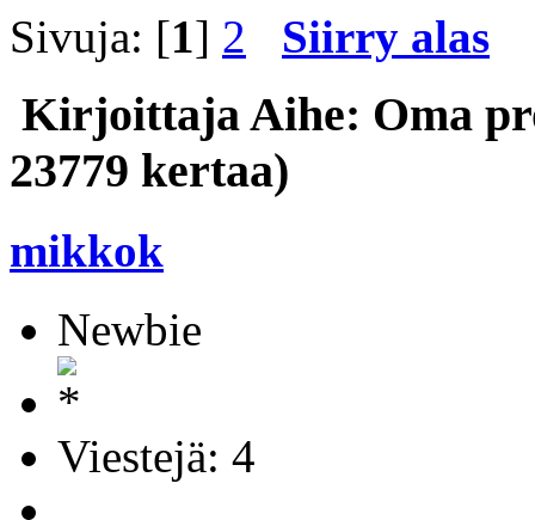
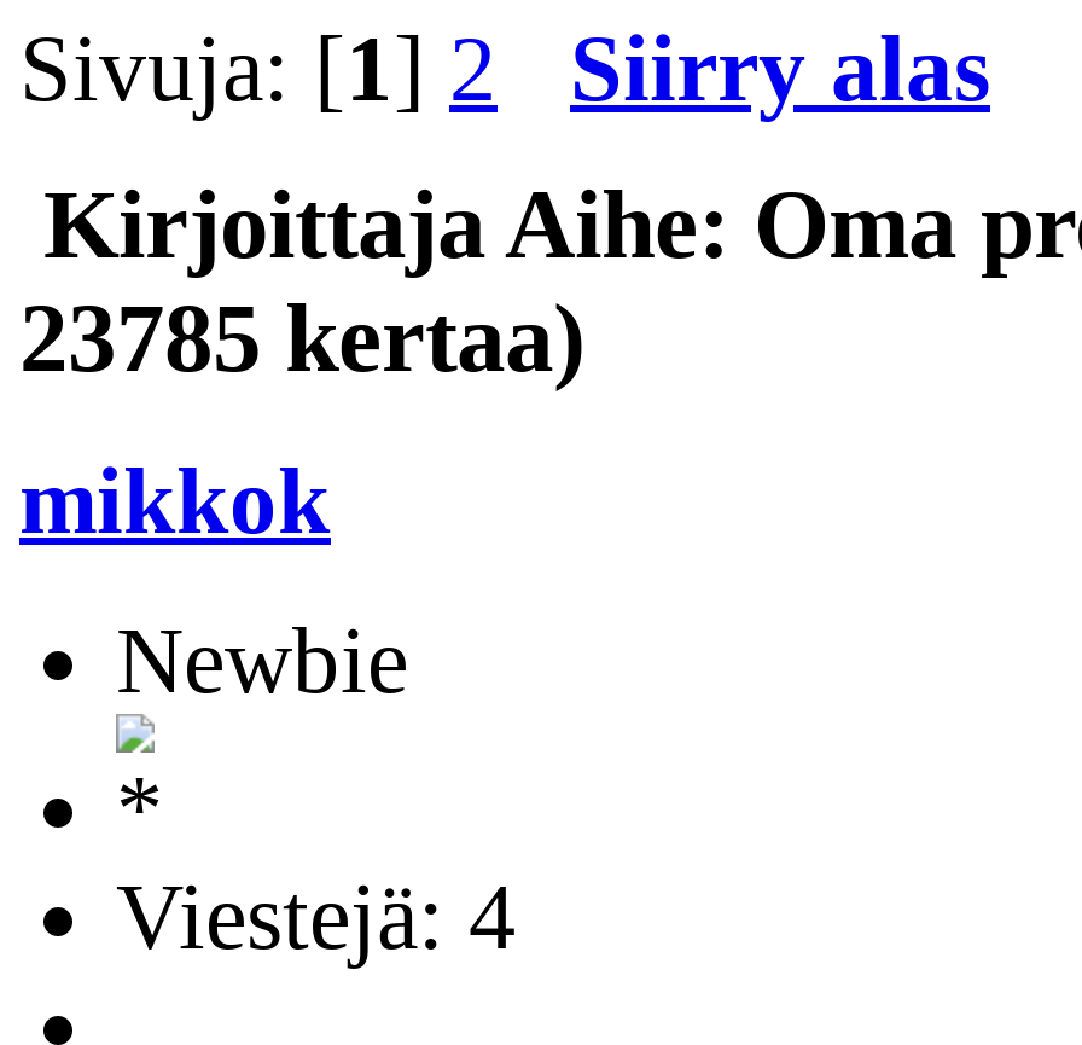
- 23779 kertaa)
+ 23785 kertaa)
